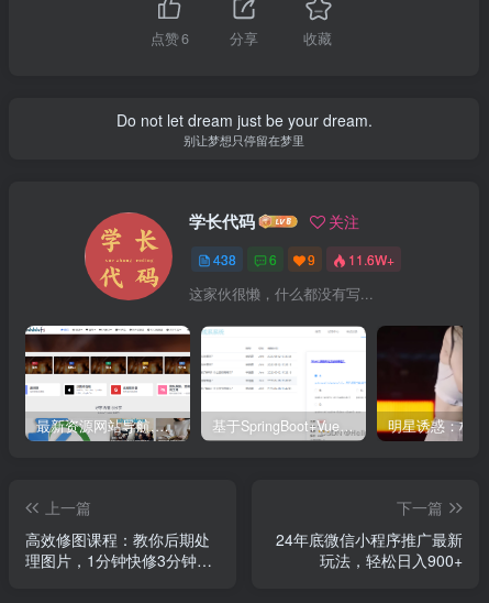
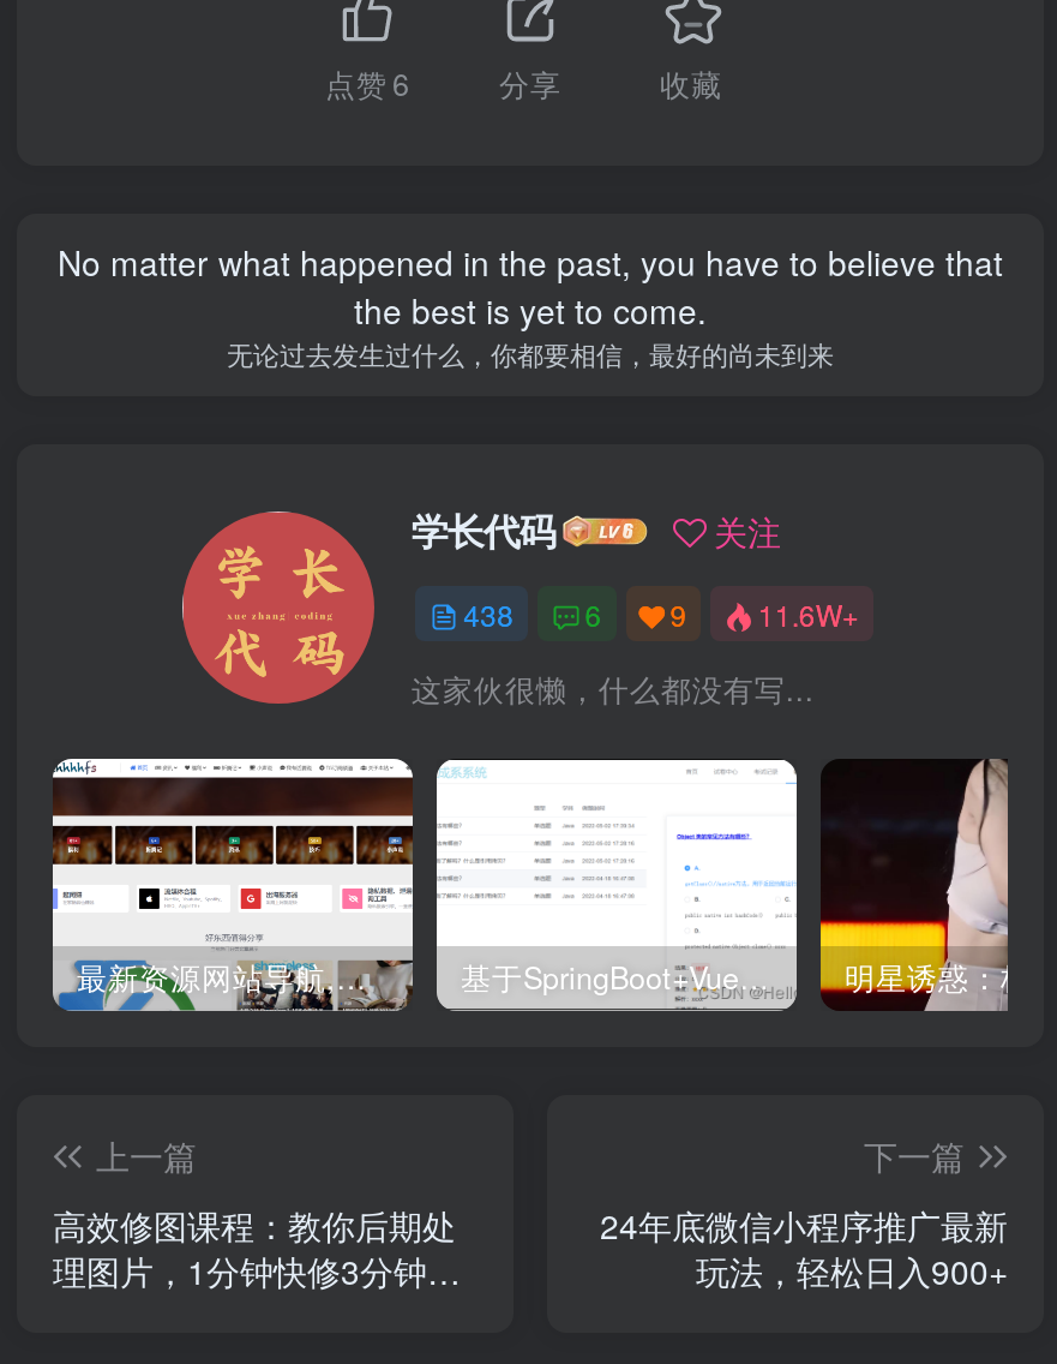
- Do not let dream just be your dream.
- 别让梦想只停留在梦里
+ No matter what happened in the past, you have to believe that
+ the best is yet to come.
+ 无论过去发生过什么，你都要相信，最好的尚未到来
